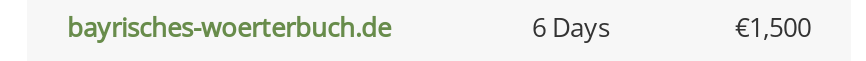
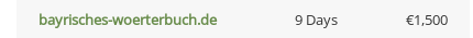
- 6 Days
+ 9 Days
